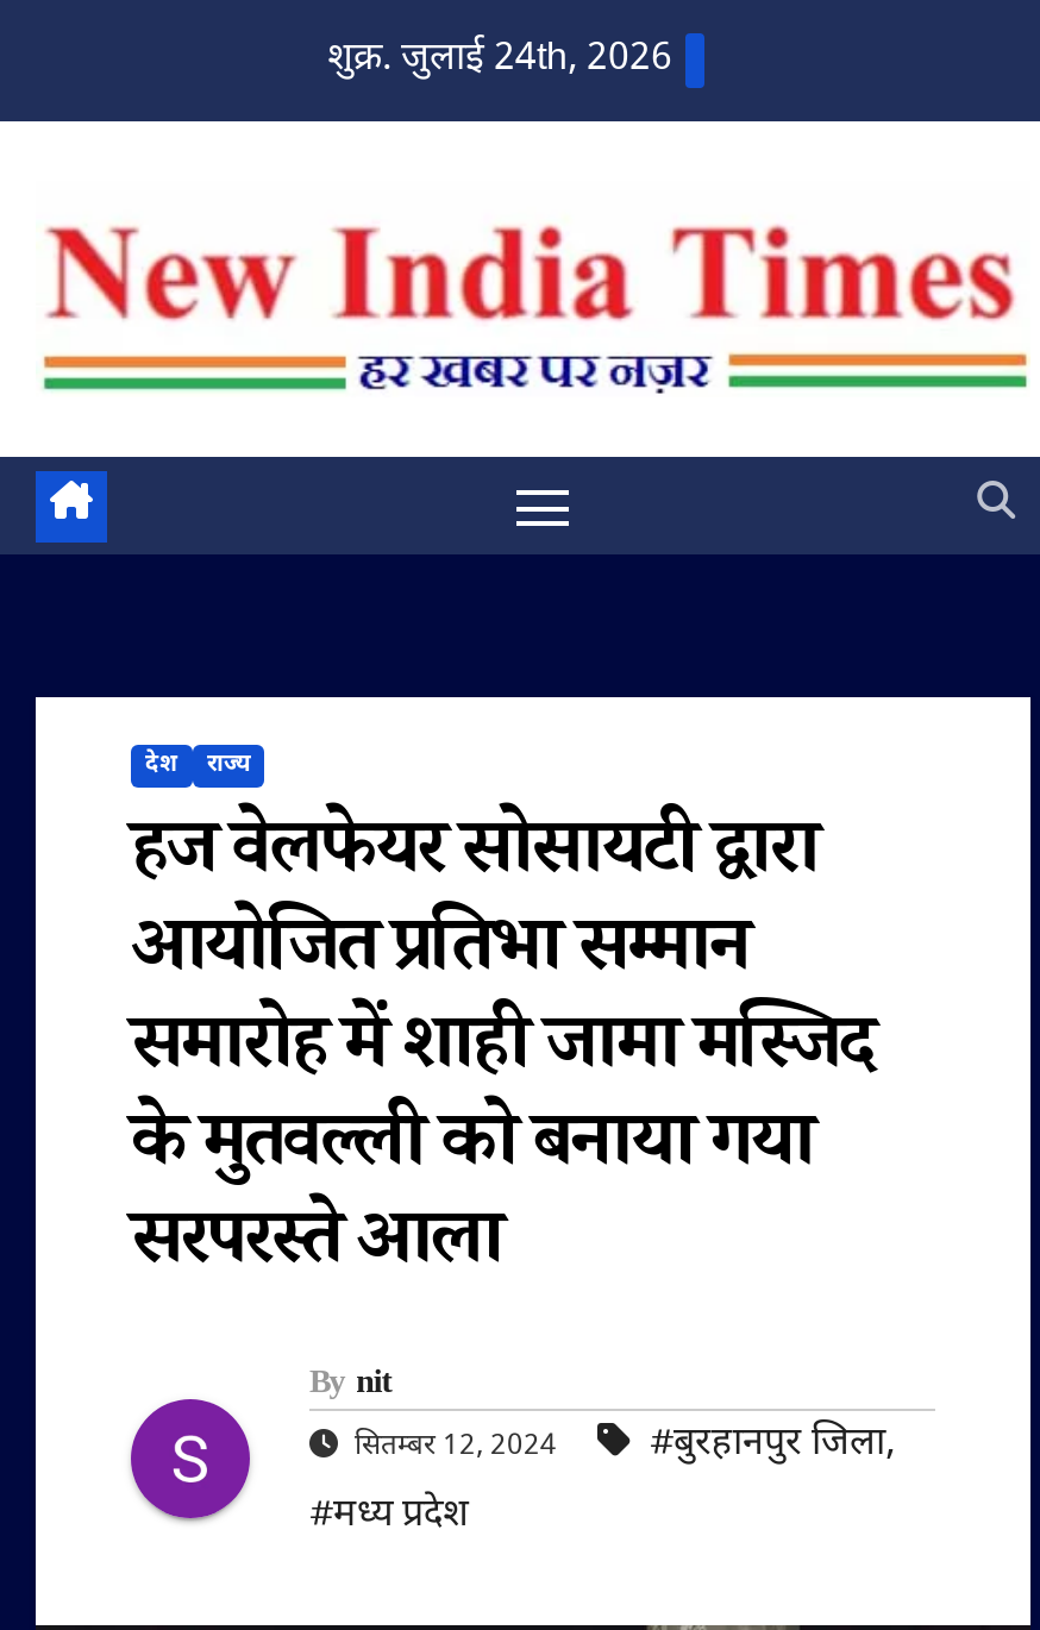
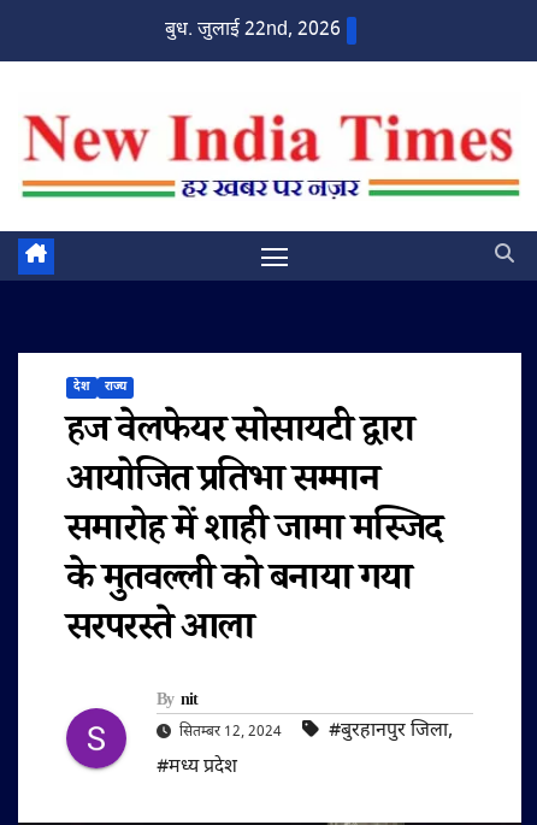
- शुक्र. जुलाई 24th, 2026
+ बुध. जुलाई 22nd, 2026
